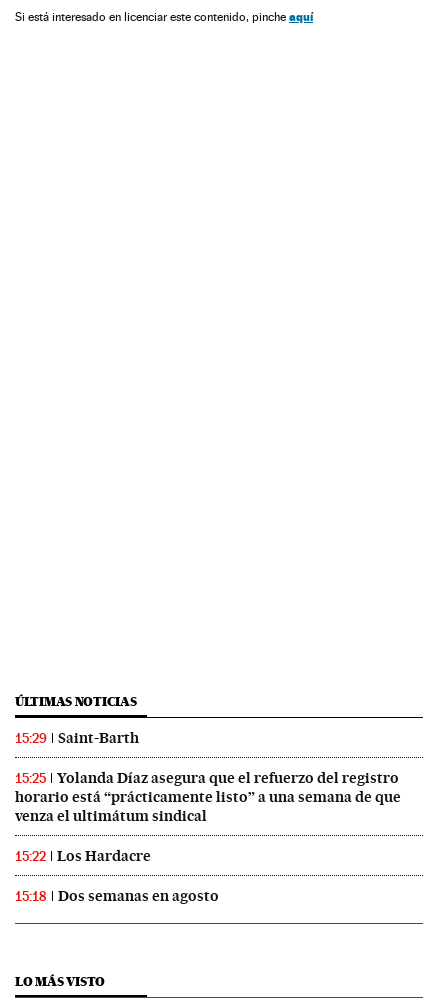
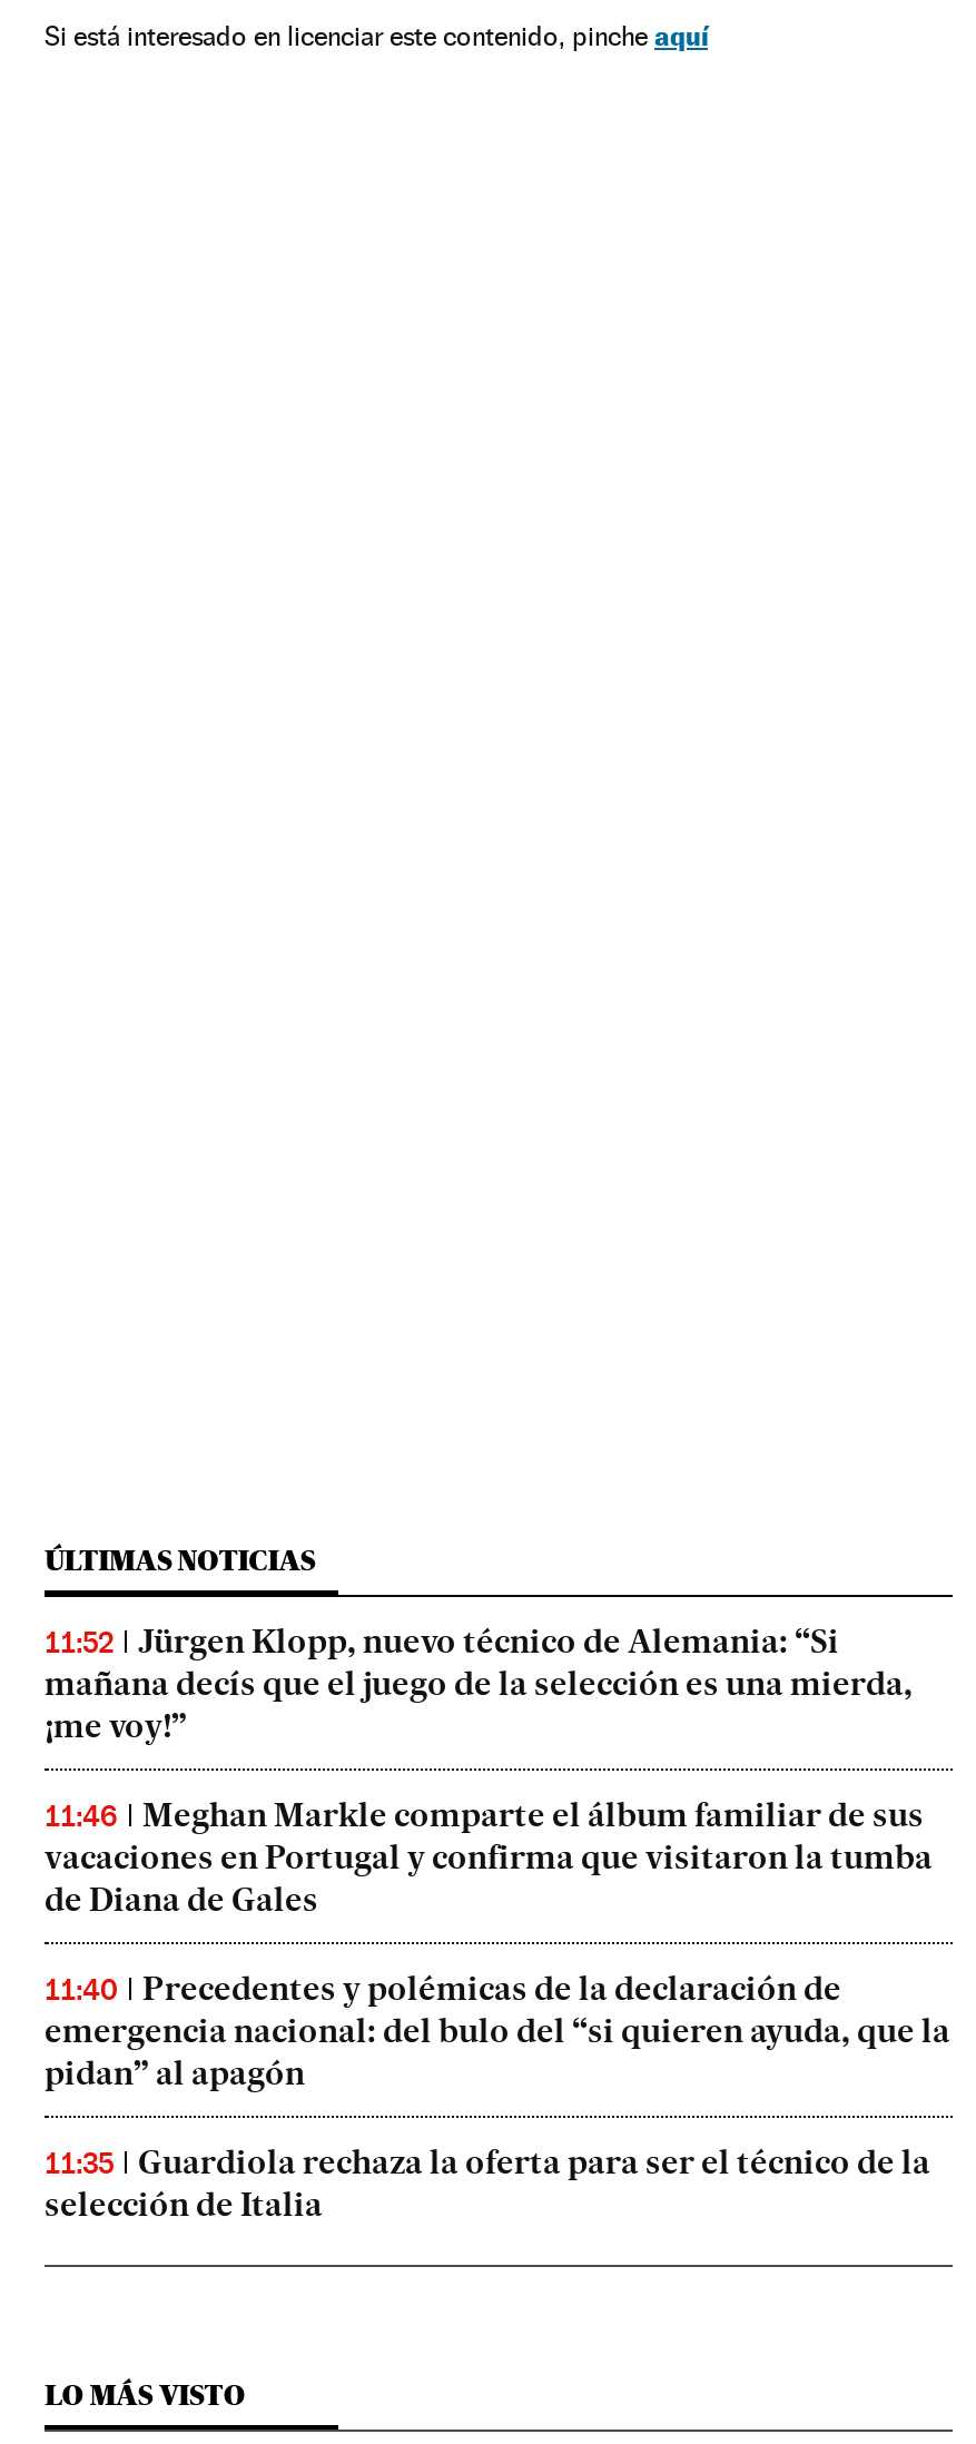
- 15:29
- Saint-Barth
+ 11:52
+ Jürgen Klopp, nuevo técnico de Alemania: “Si
+ mañana decís que el juego de la selección es una mierda,
+ ¡me voy!”

- 15:25
- Yolanda Díaz asegura que el refuerzo del registro
- horario está “prácticamente listo” a una semana de que
- venza el ultimátum sindical
+ 11:46
+ Meghan Markle comparte el álbum familiar de sus
+ vacaciones en Portugal y confirma que visitaron la tumba
+ de Diana de Gales

- 15:22
- Los Hardacre
+ 11:40
+ Precedentes y polémicas de la declaración de
+ emergencia nacional: del bulo del “si quieren ayuda, que la
+ pidan” al apagón

- 15:18
- Dos semanas en agosto
+ 11:35
+ Guardiola rechaza la oferta para ser el técnico de la
+ selección de Italia
